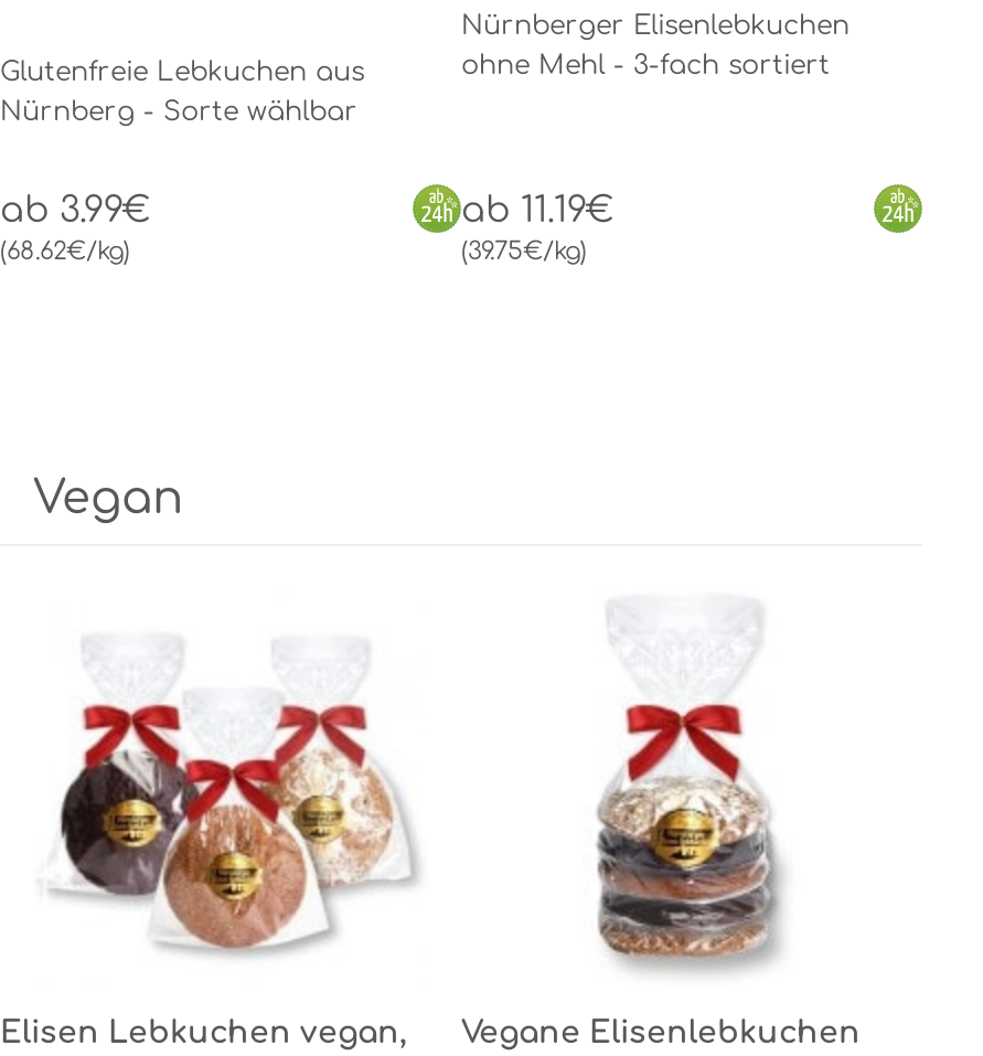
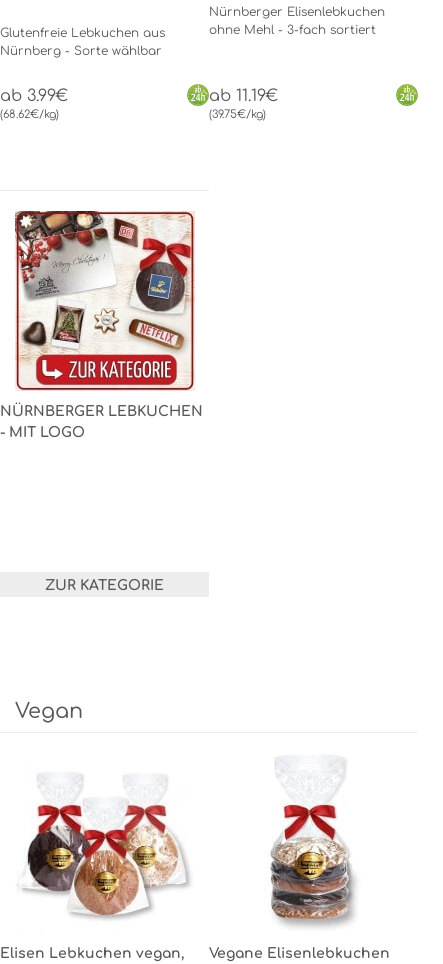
+ [image]
+ NÜRNBERGER LEBKUCHEN
+ - MIT LOGO

+ ZUR KATEGORIE
